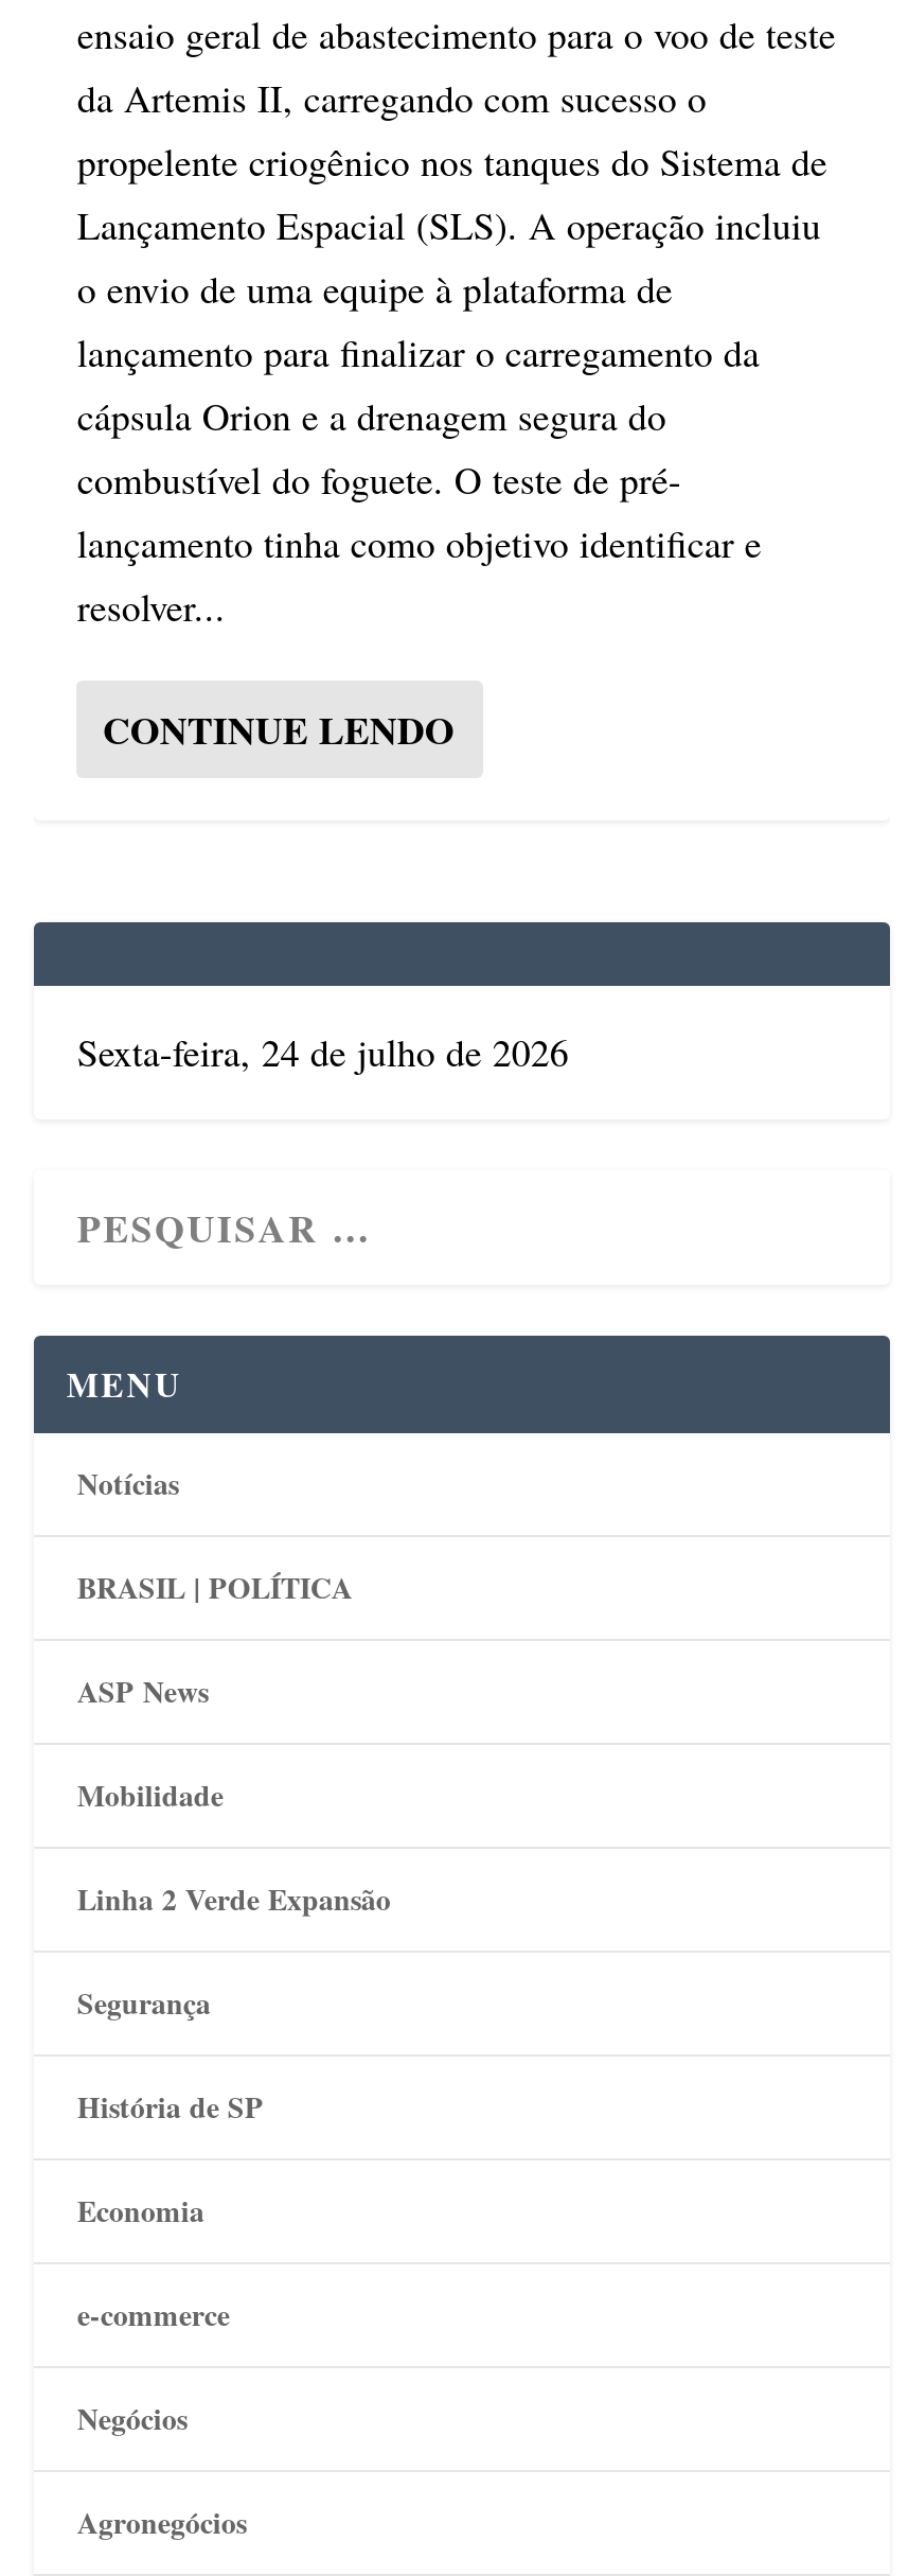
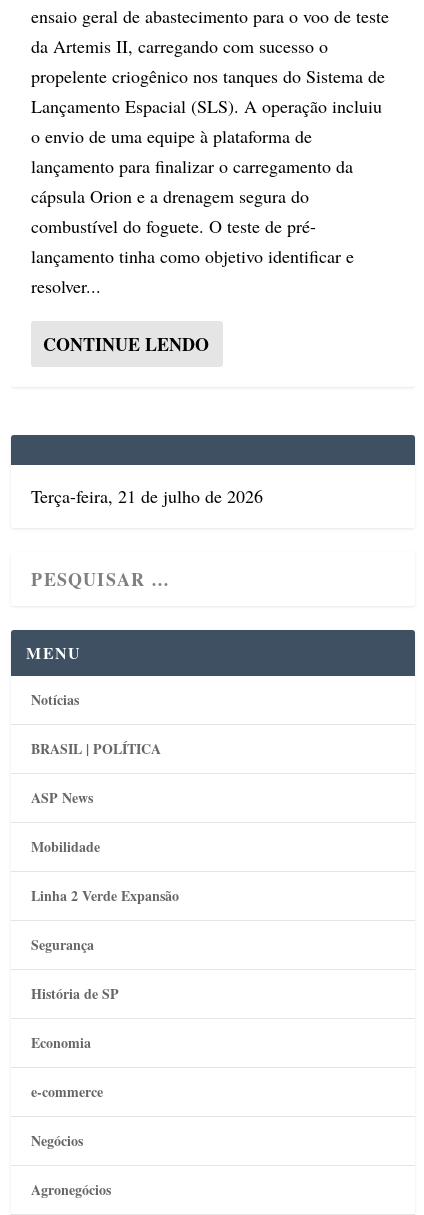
- Sexta-feira, 24 de julho de 2026
+ Terça-feira, 21 de julho de 2026
